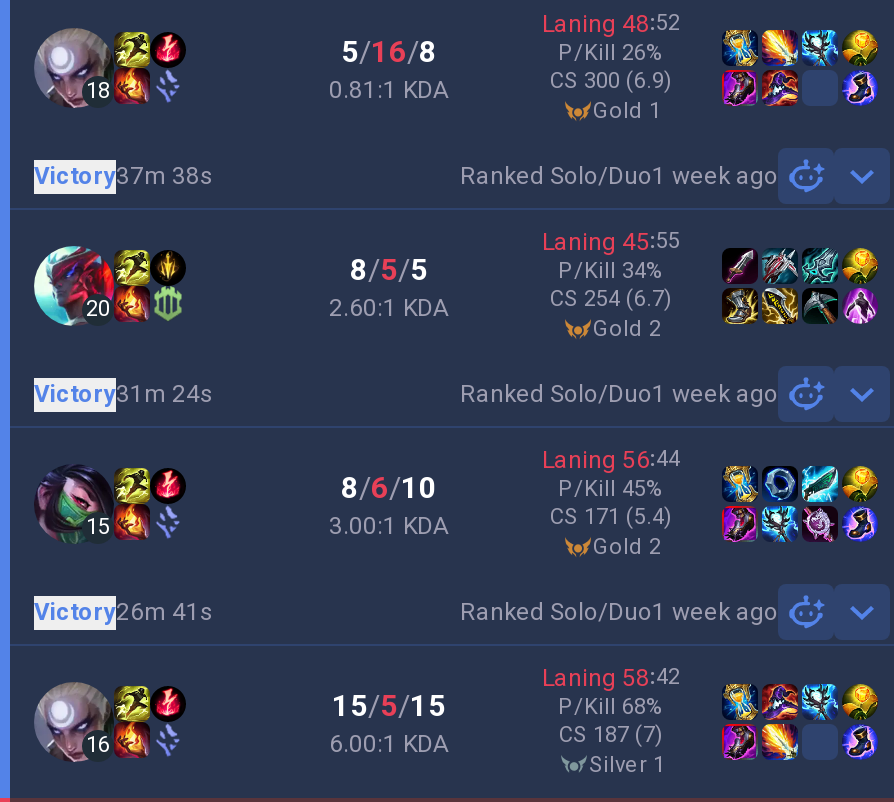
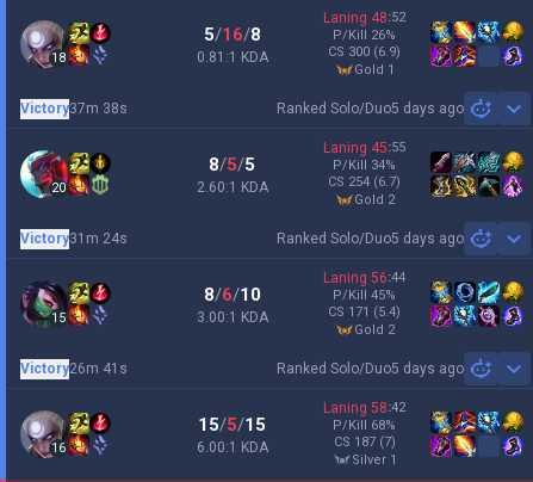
- Ranked Solo/Duo1 week ago
+ Ranked Solo/Duo5 days ago

- Ranked Solo/Duo1 week ago
+ Ranked Solo/Duo5 days ago

- Ranked Solo/Duo1 week ago
+ Ranked Solo/Duo5 days ago
